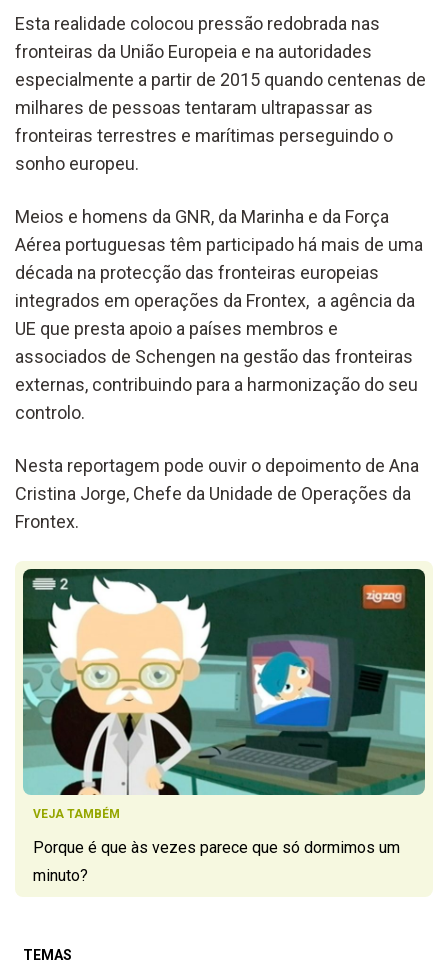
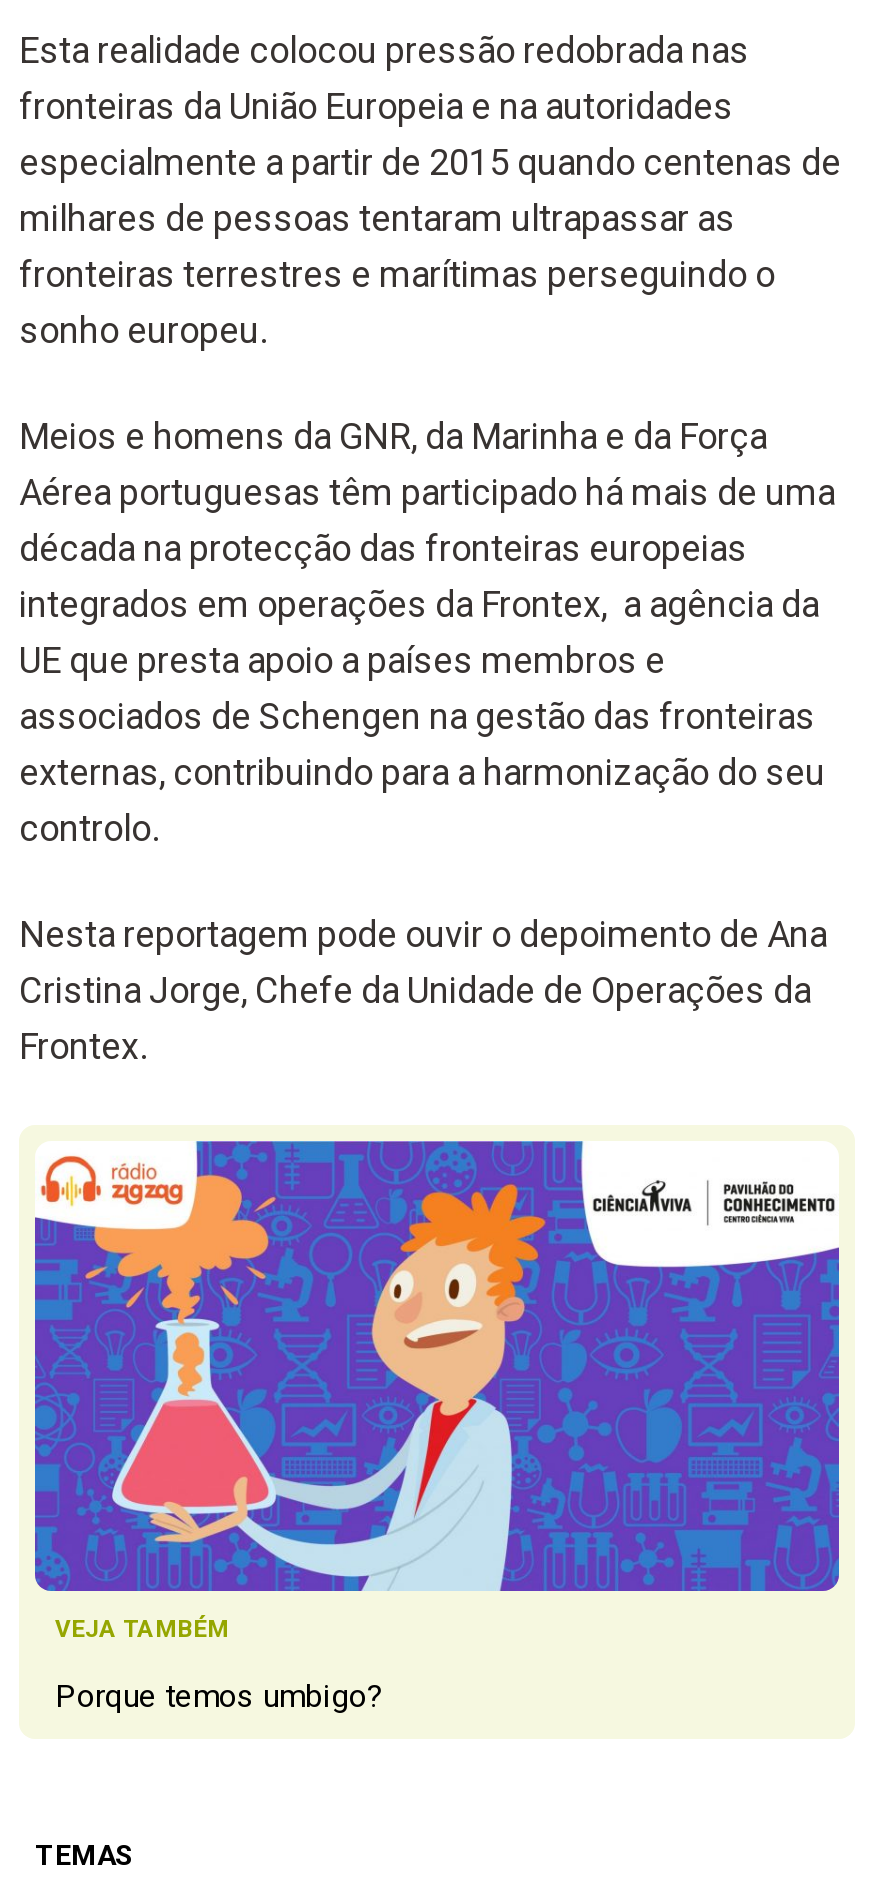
- [image]
+ [image]

- Porque é que às vezes parece que só dormimos um
- minuto?
+ Porque temos umbigo?
